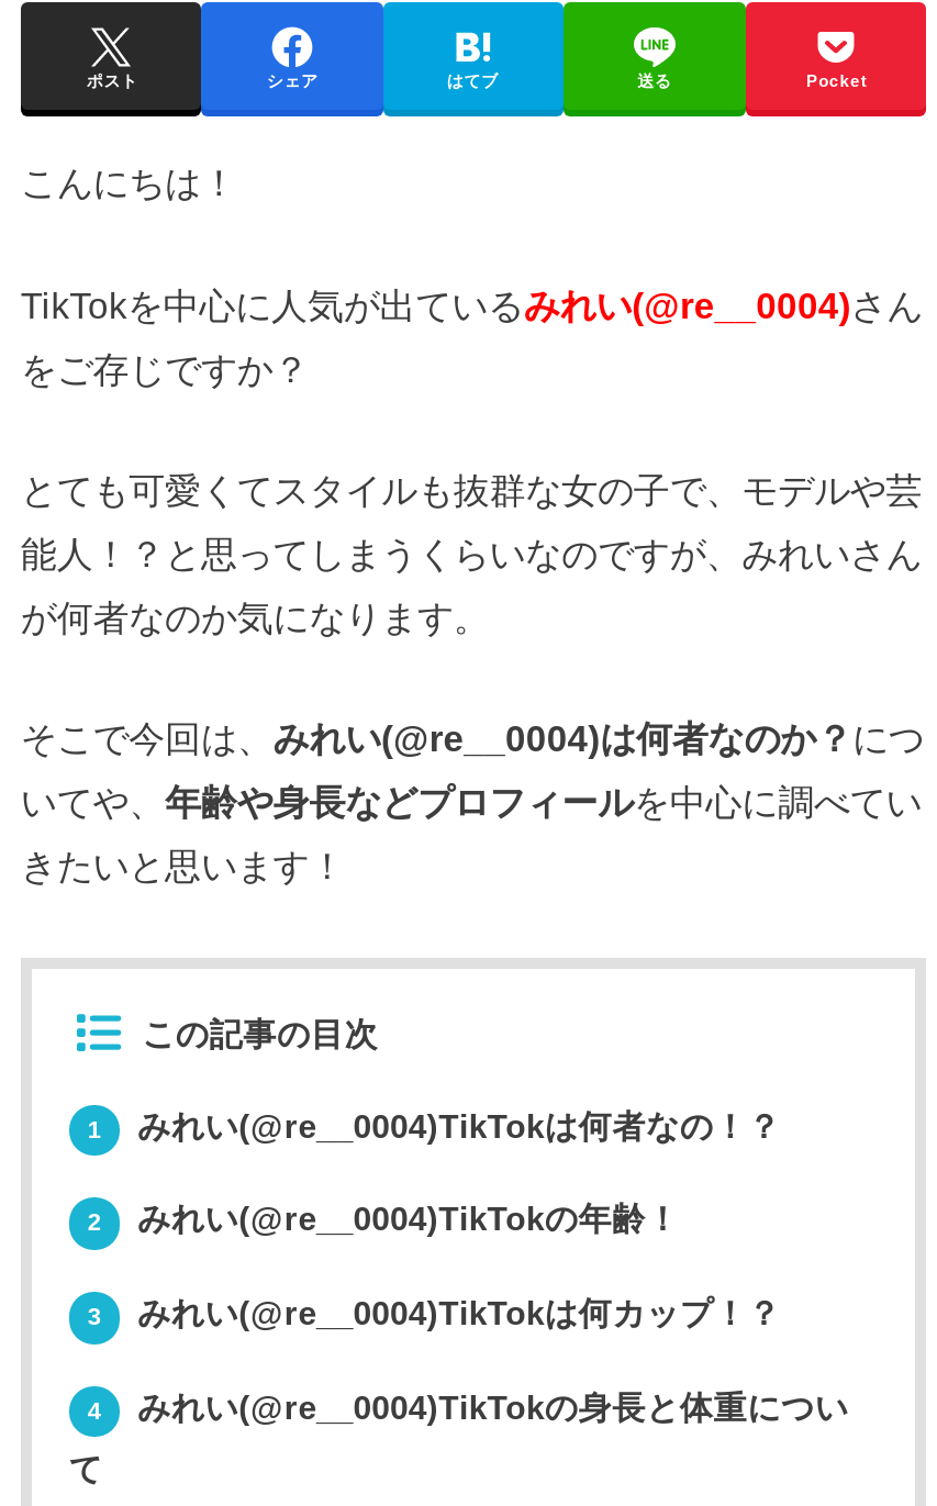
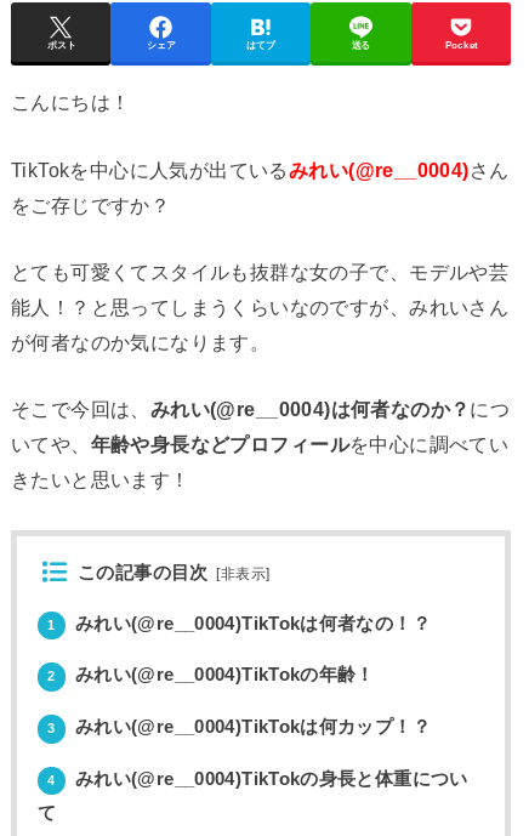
- この記事の目次
+ この記事の目次 [非表示]
